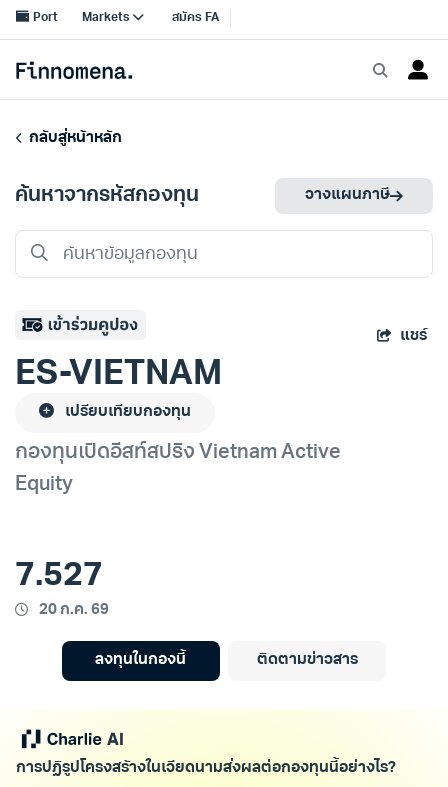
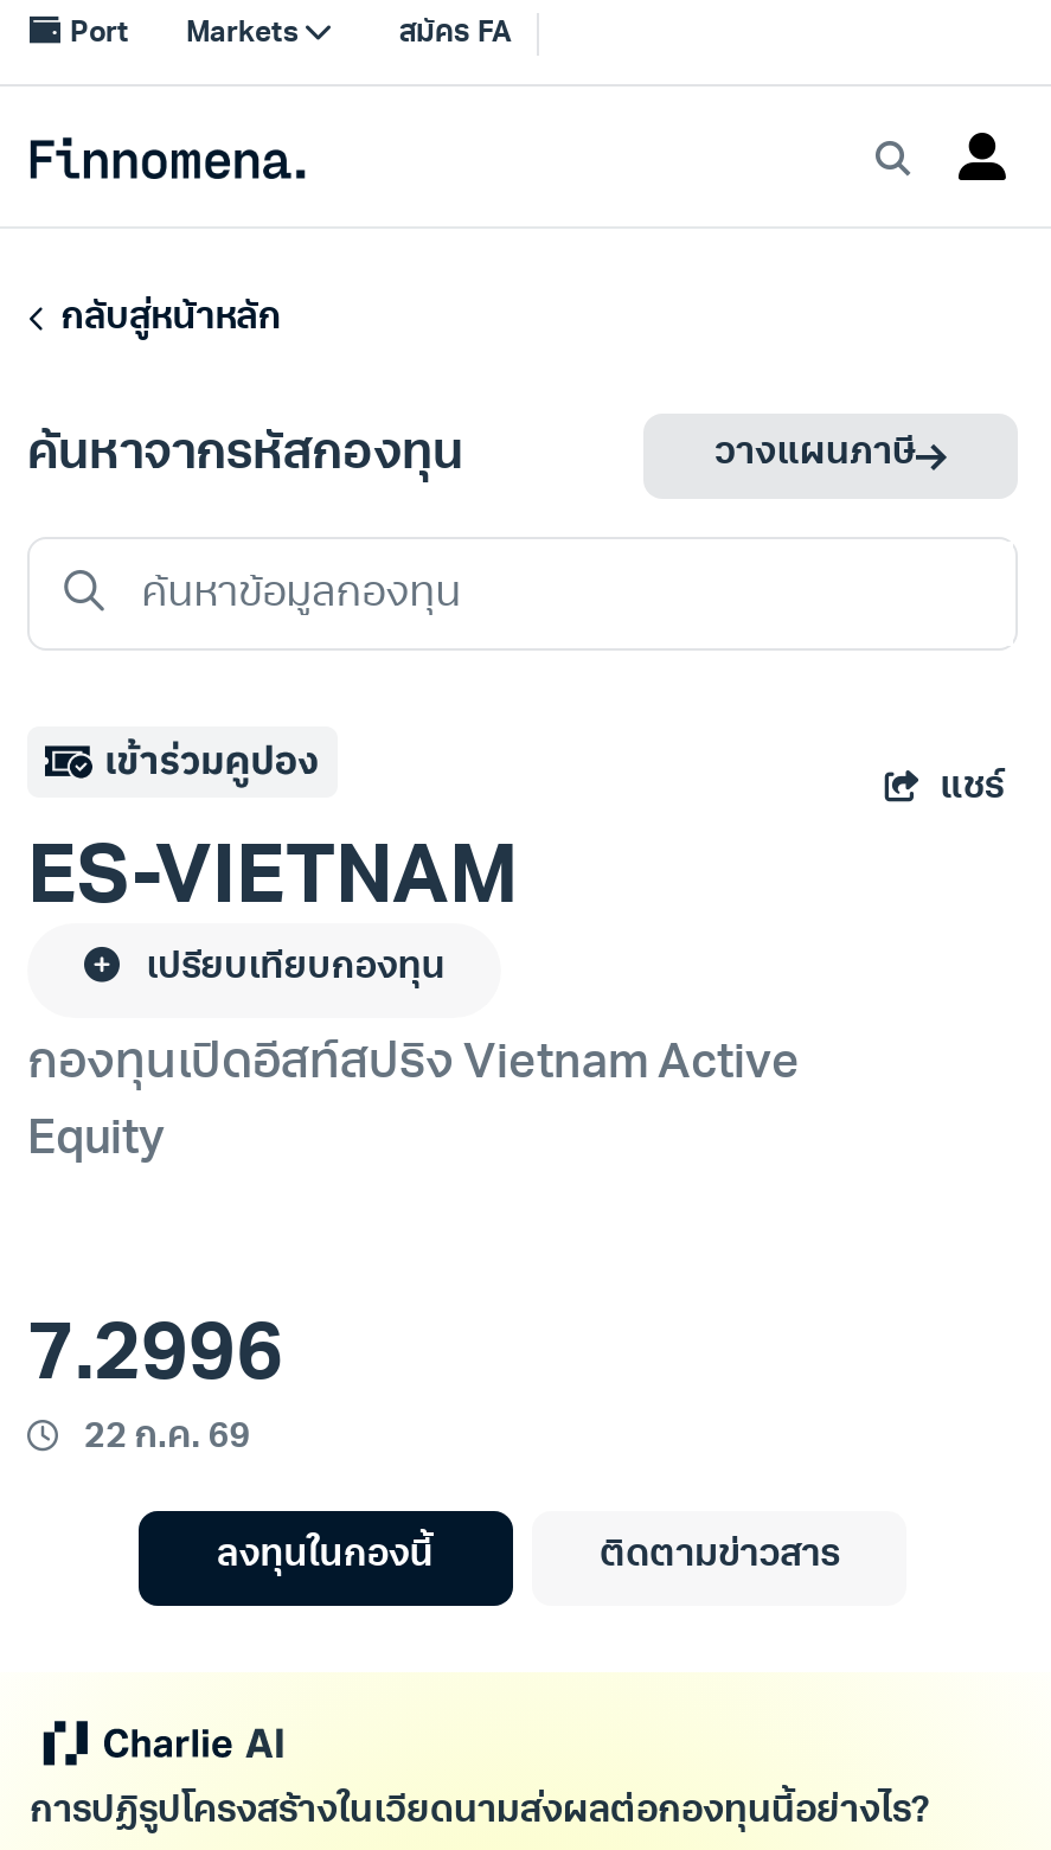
- 7.527
+ 7.2996

- 20 ก.ค. 69
+ 22 ก.ค. 69
